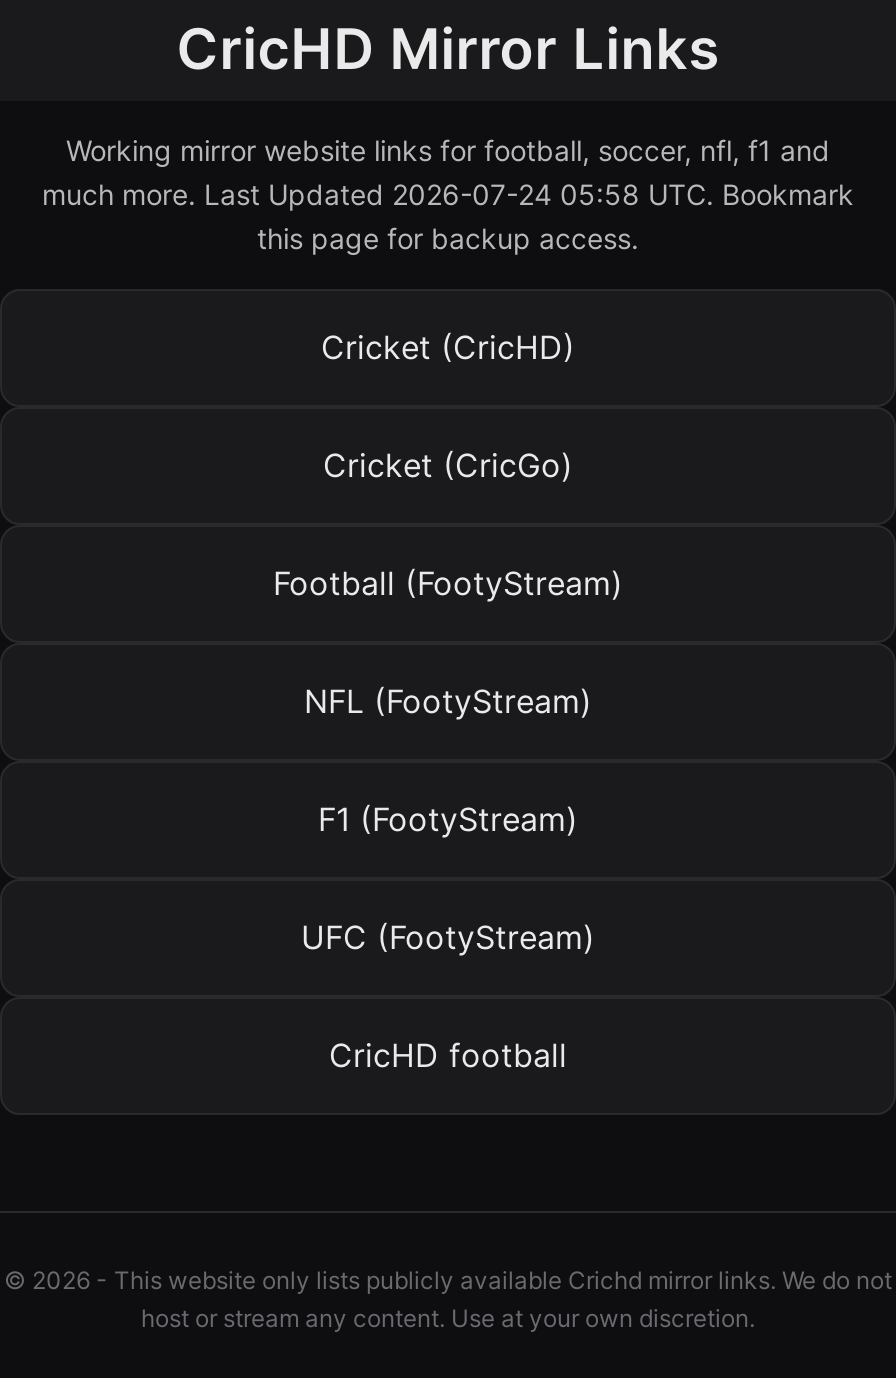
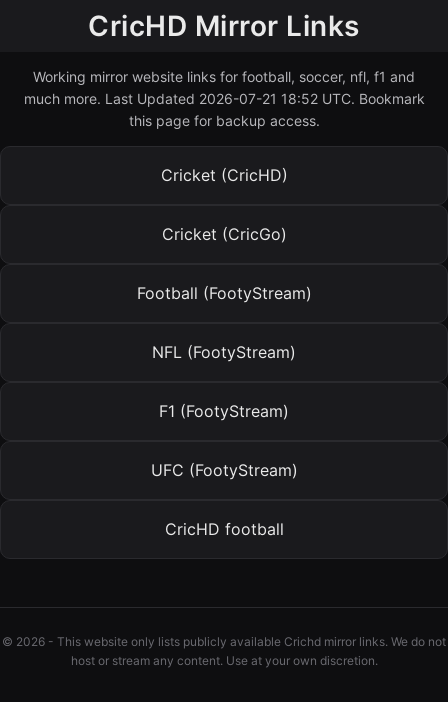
- much more. Last Updated 2026-07-24 05:58 UTC. Bookmark
+ much more. Last Updated 2026-07-21 18:52 UTC. Bookmark
